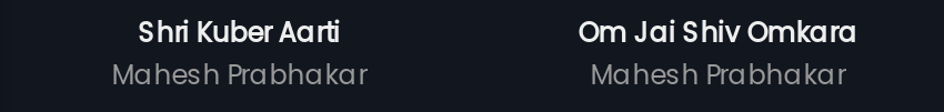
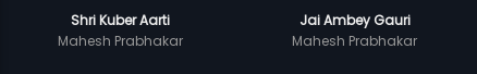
- Om Jai Shiv Omkara
+ Jai Ambey Gauri
